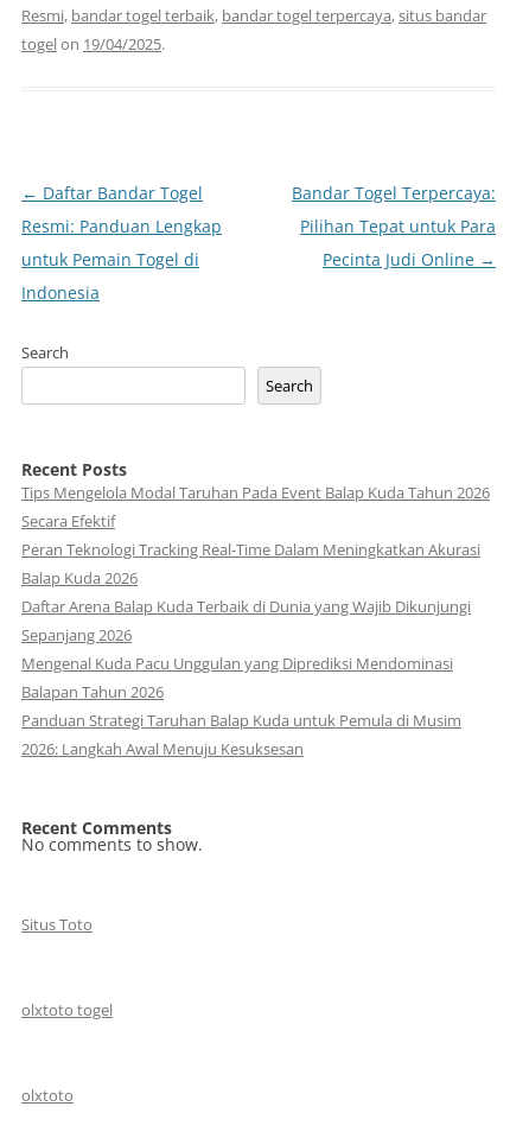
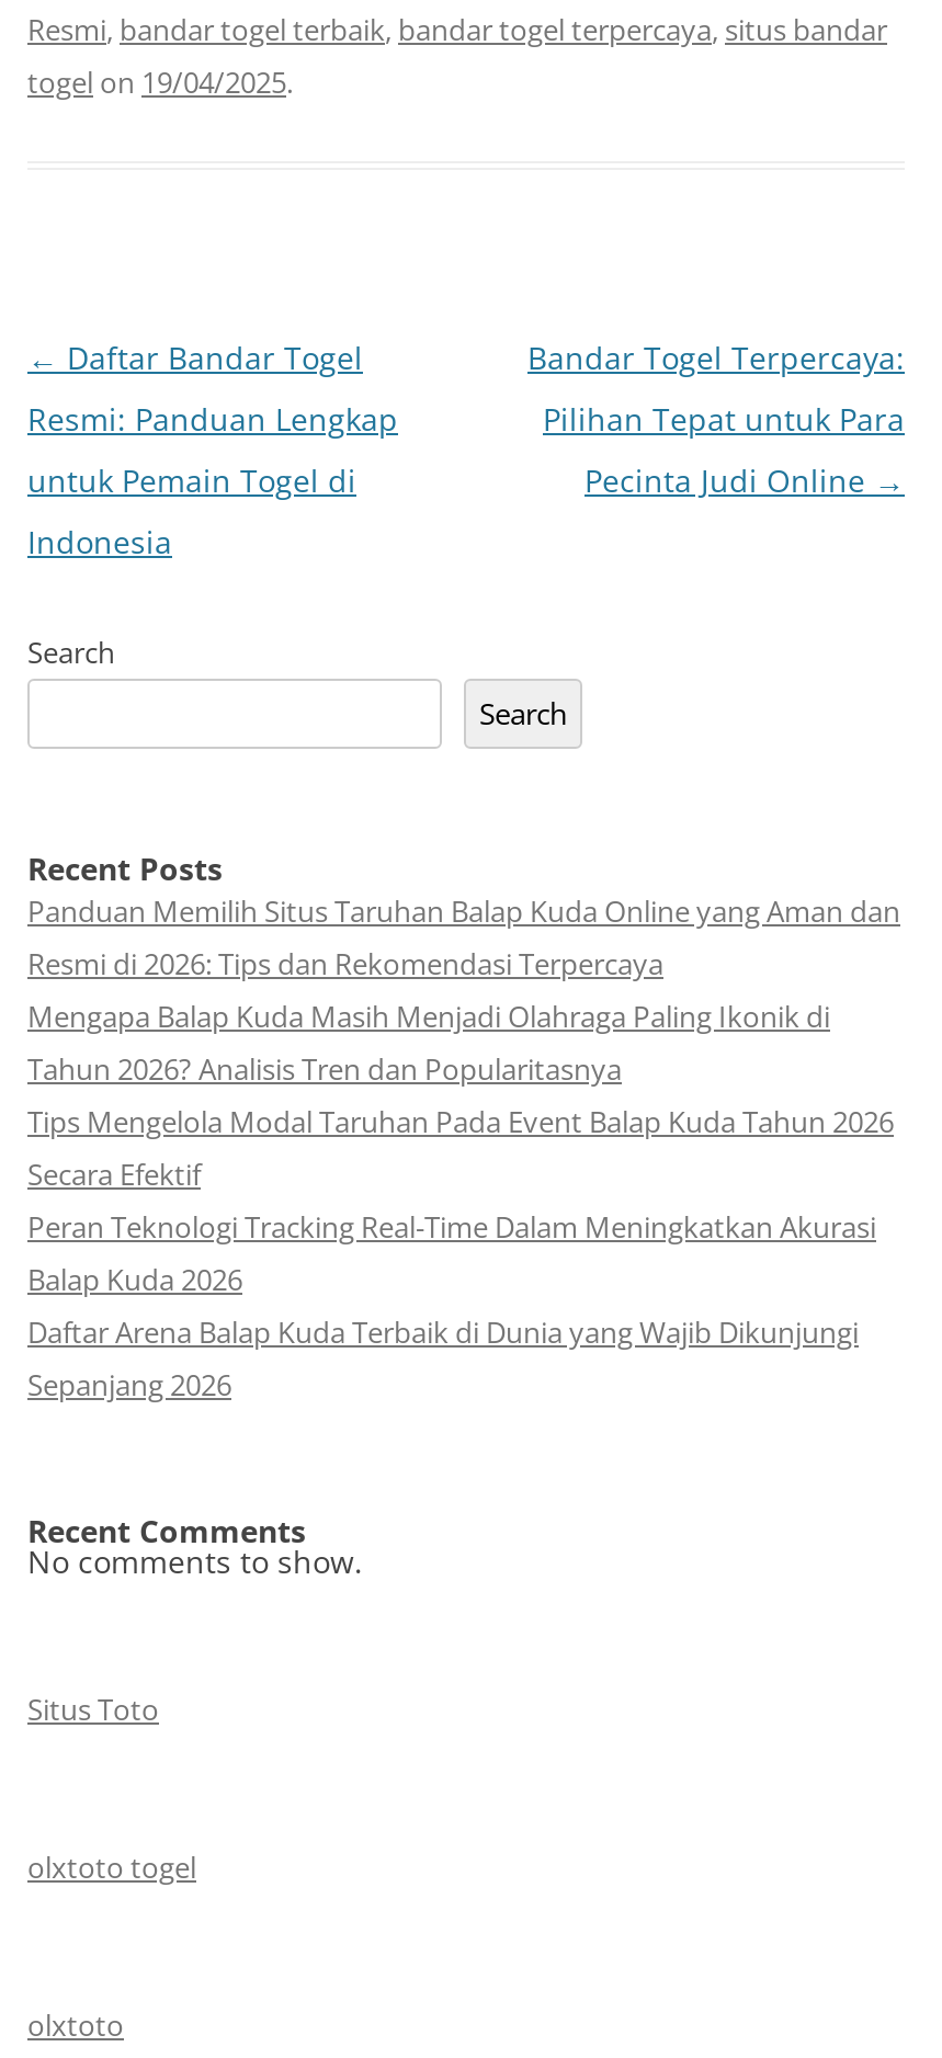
+ Panduan Memilih Situs Taruhan Balap Kuda Online yang Aman dan
+ Resmi di 2026: Tips dan Rekomendasi Terpercaya
+ Mengapa Balap Kuda Masih Menjadi Olahraga Paling Ikonik di
+ Tahun 2026? Analisis Tren dan Popularitasnya

moved down: Tips Mengelola Modal Taruhan Pada Event Balap Kuda Tahun 2026 | Secara Efektif | Peran Teknologi Tracking Real-Time Dalam Meningkatkan Akurasi | Balap Kuda 2026 | Daftar Arena Balap Kuda Terbaik di Dunia yang Wajib Dikunjungi | Sepanjang 2026

- Mengenal Kuda Pacu Unggulan yang Diprediksi Mendominasi
- Balapan Tahun 2026
- Panduan Strategi Taruhan Balap Kuda untuk Pemula di Musim
- 2026: Langkah Awal Menuju Kesuksesan
